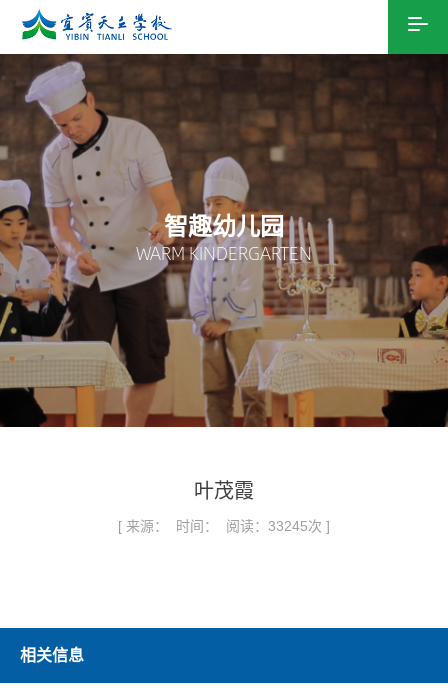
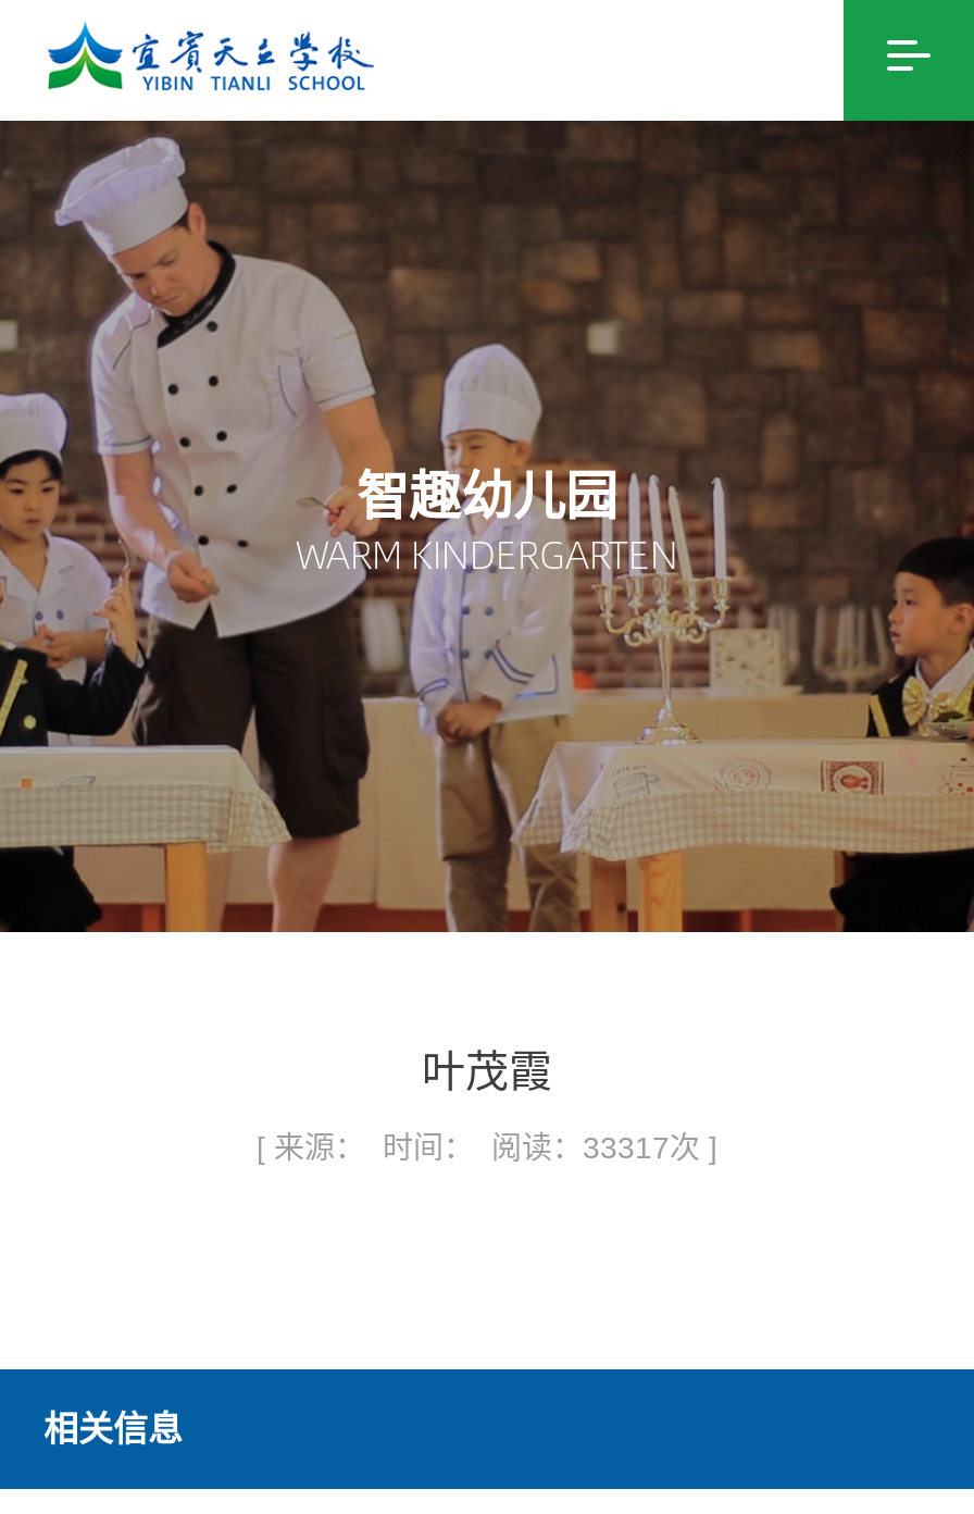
- [ 来源： 时间： 阅读：33245次 ]
+ [ 来源： 时间： 阅读：33317次 ]
